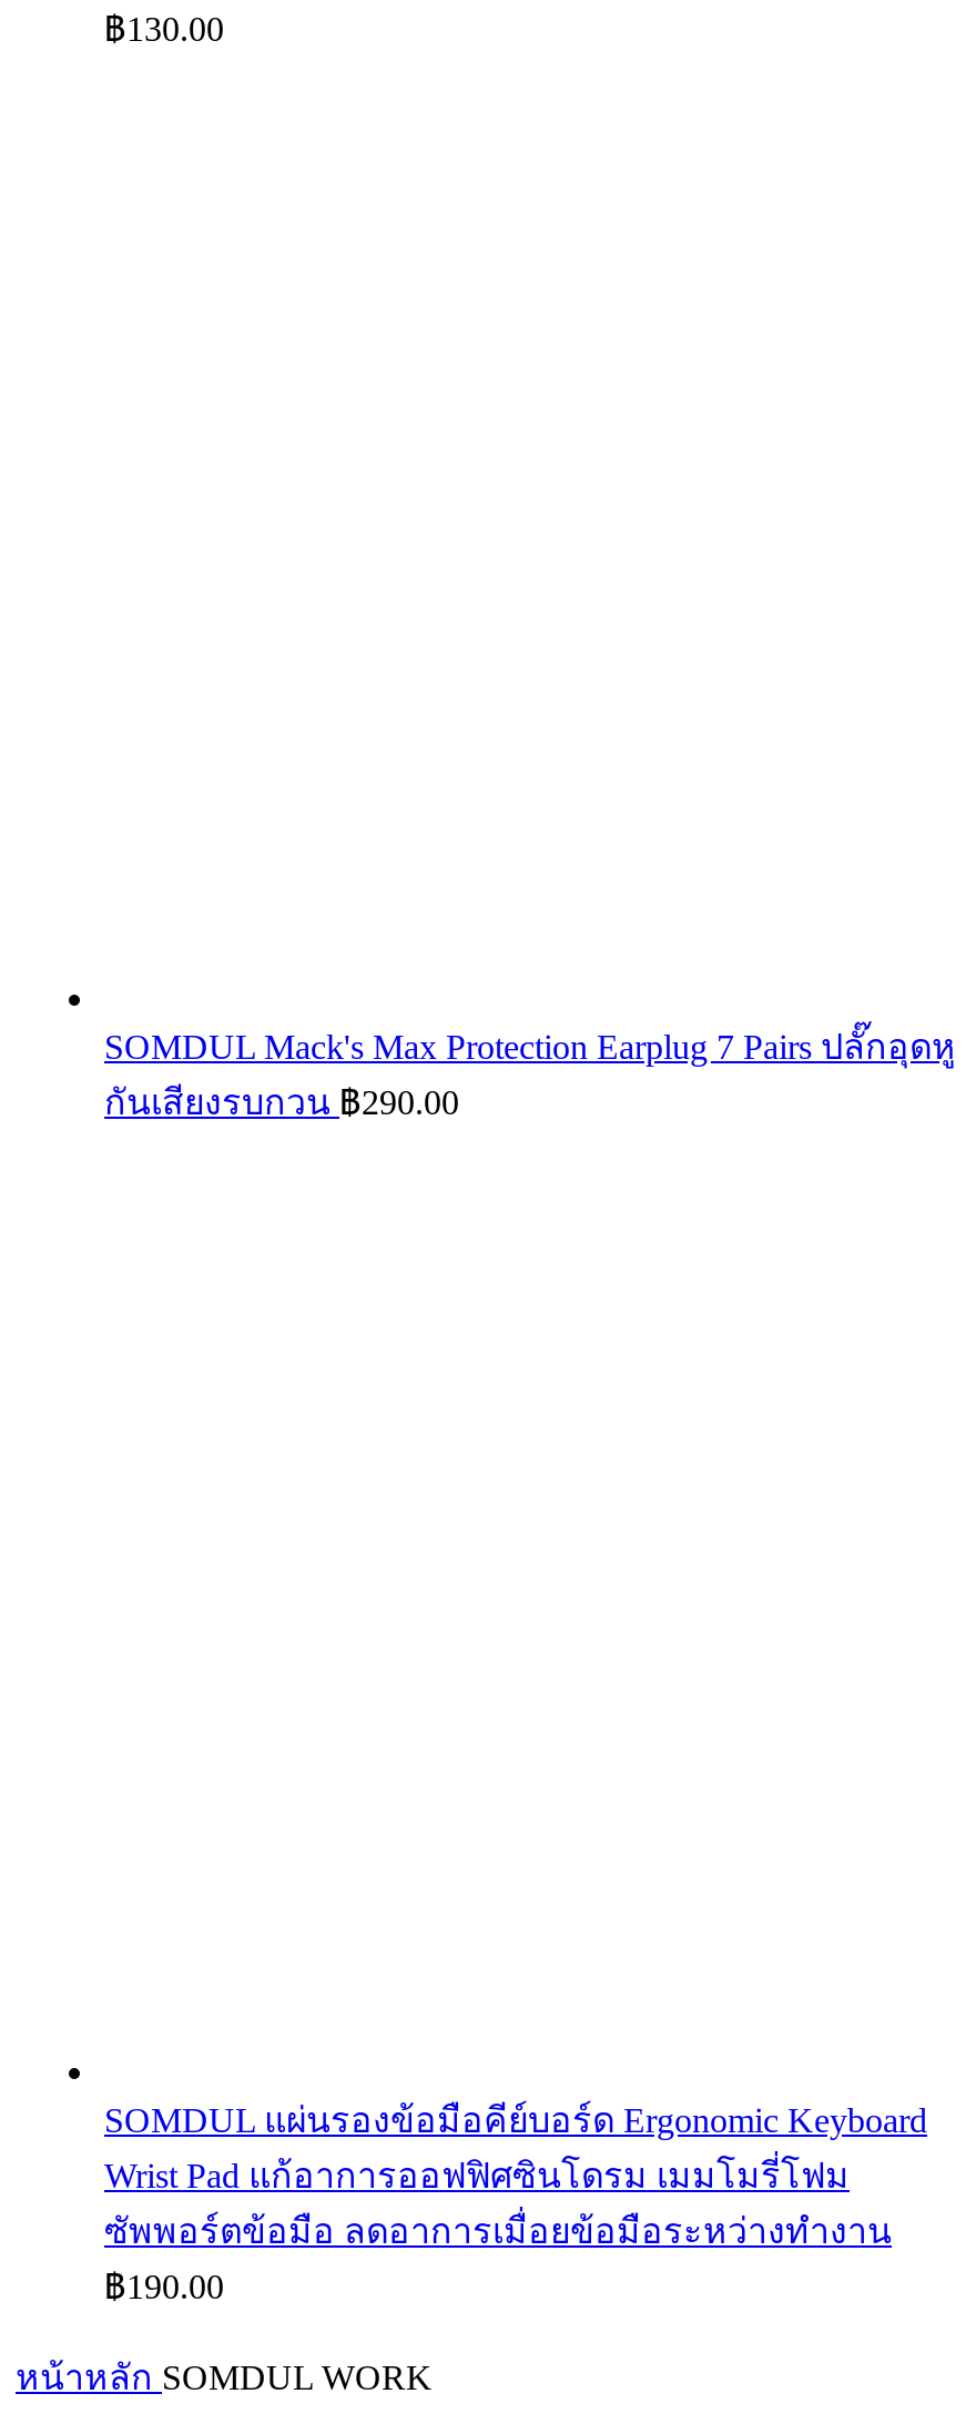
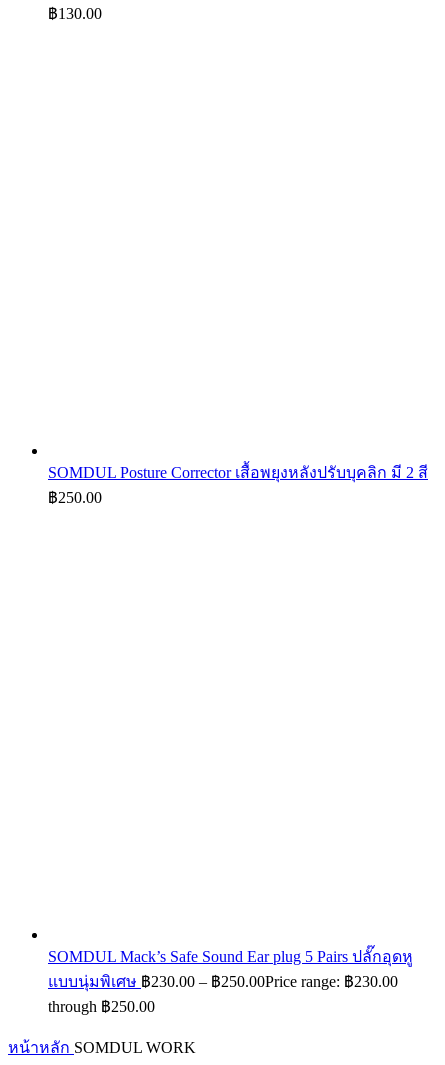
- SOMDUL Mack's Max Protection Earplug 7 Pairs ปลั๊กอุดหู
- กันเสียงรบกวน฿290.00
+ SOMDUL Posture Corrector เสื้อพยุงหลังปรับบุคลิก มี 2 สี
+ ฿250.00

- SOMDUL แผ่นรองข้อมือคีย์บอร์ด Ergonomic Keyboard
- Wrist Pad แก้อาการออฟฟิศซินโดรม เมมโมรี่โฟม
- ซัพพอร์ตข้อมือ ลดอาการเมื่อยข้อมือระหว่างทำงาน
- ฿190.00
+ SOMDUL Mack’s Safe Sound Ear plug 5 Pairs ปลั๊กอุดหู
+ แบบนุ่มพิเศษ฿230.00 – ฿250.00Price range: ฿230.00
+ through ฿250.00
